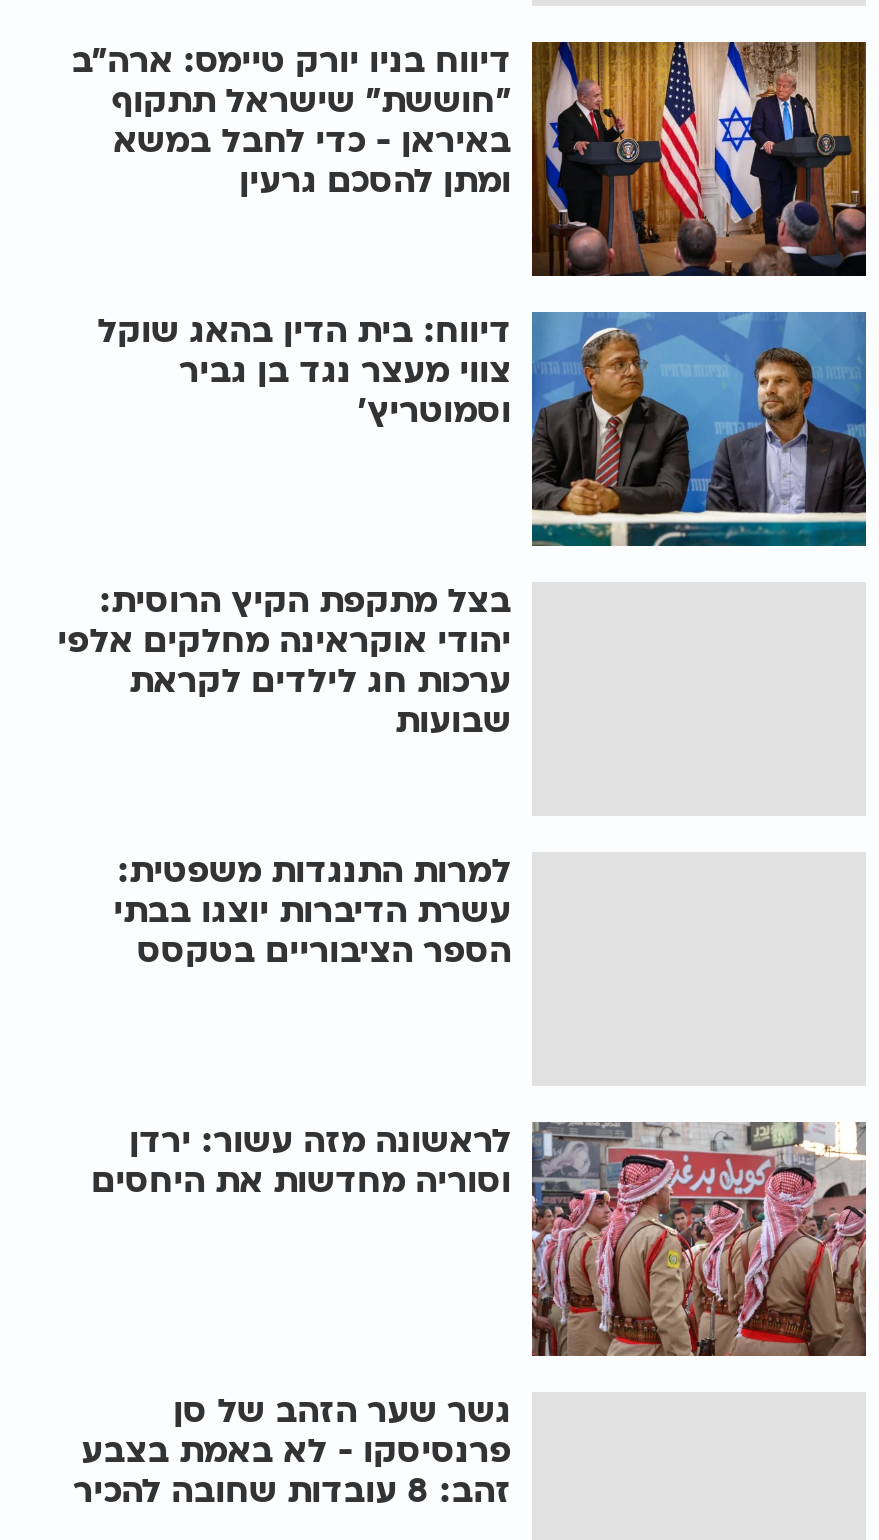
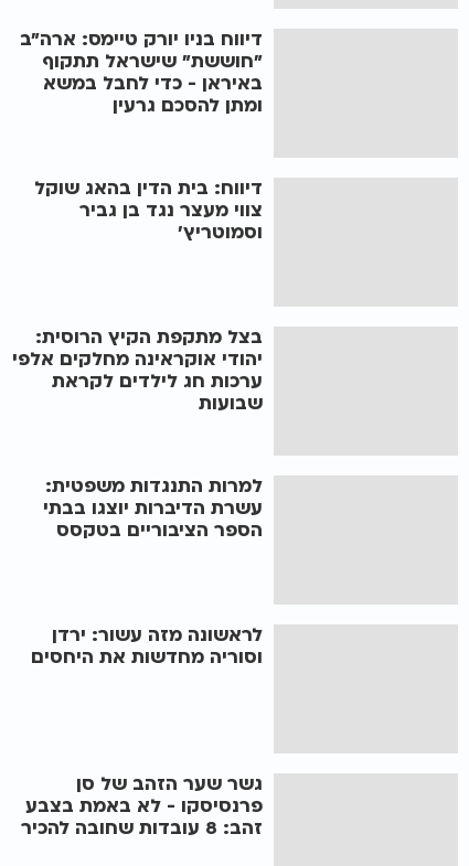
- [image]

- [image]

- [image]
